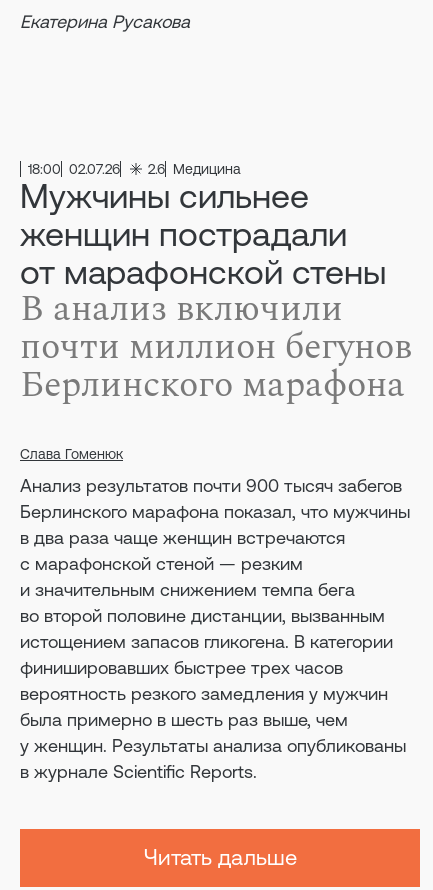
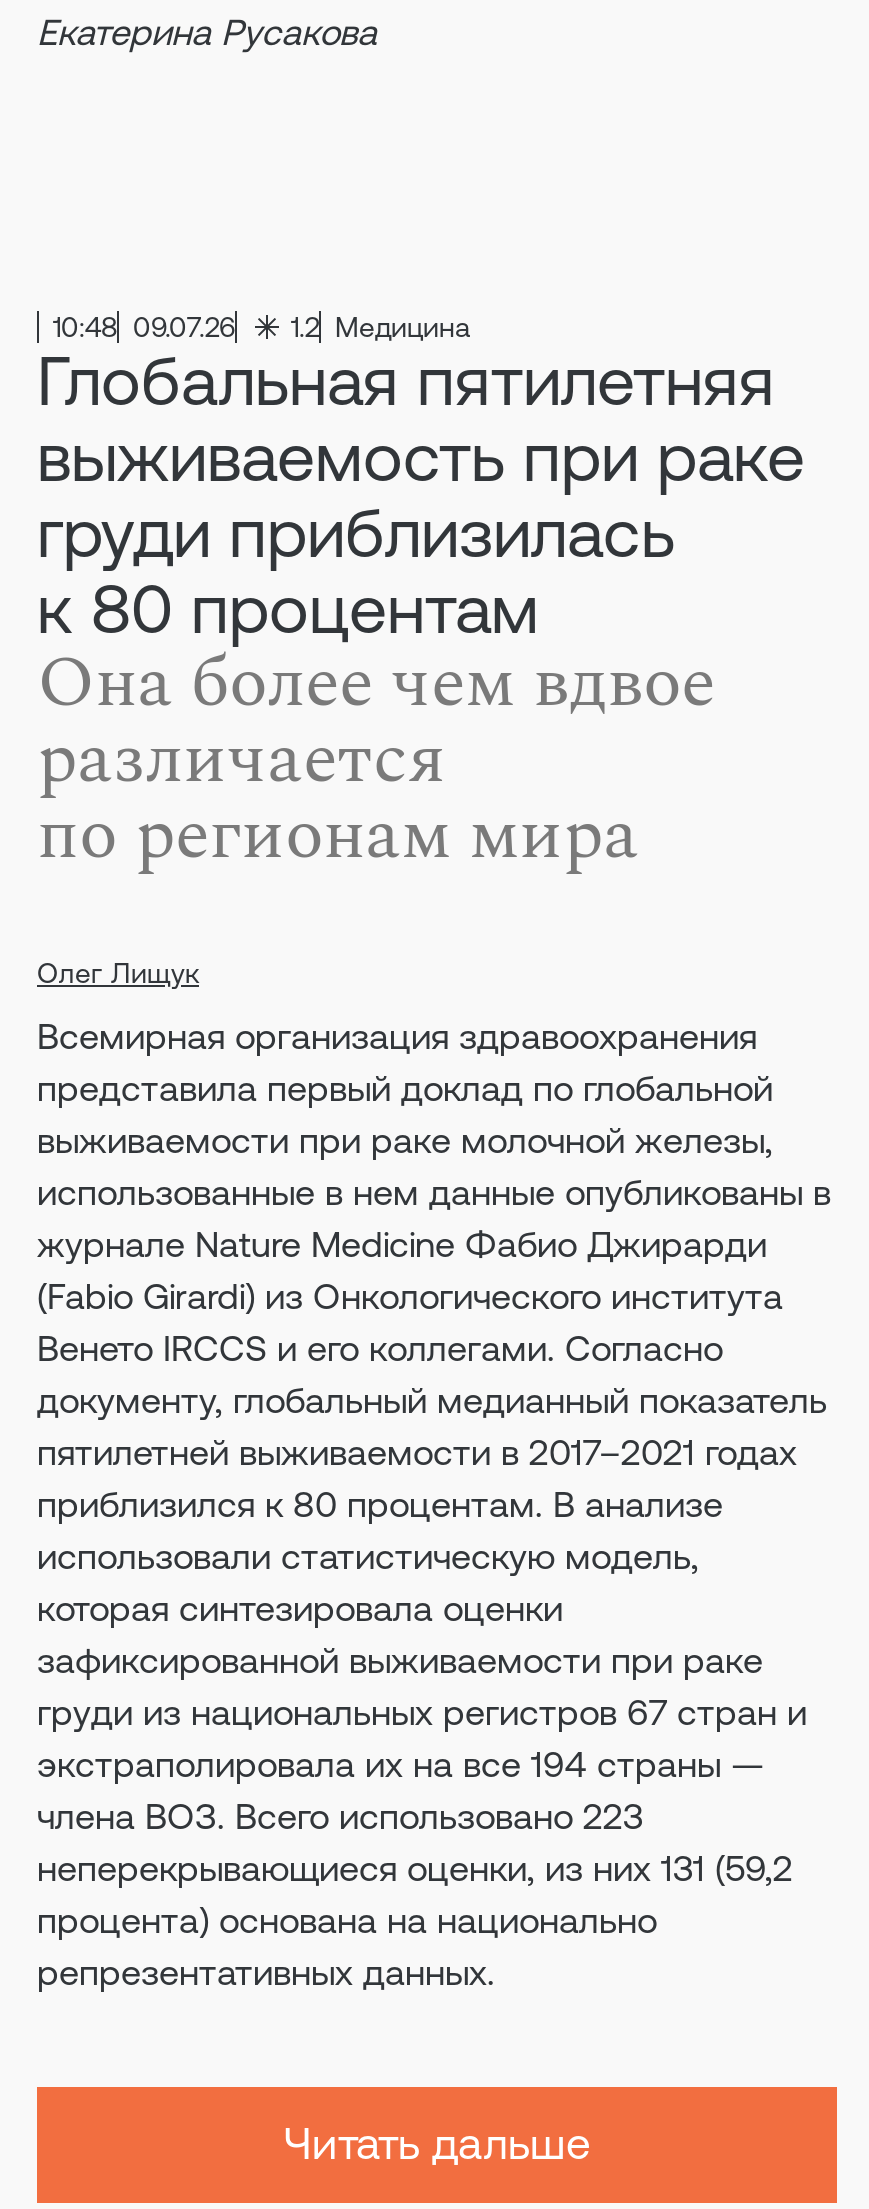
- 18:00 02.07.26
- 2.6 Медицина
- Мужчины сильнее
- женщин пострадали
- от марафонской стены
- В анализ включили
- почти миллион бегунов
- Берлинского марафона
+ 10:48 09.07.26
+ 1.2 Медицина
+ Глобальная пятилетняя
+ выживаемость при раке
+ груди приблизилась
+ к 80 процентам
+ Она более чем вдвое
+ различается
+ по регионам мира

- Слава Гоменюк
+ Олег Лищук

- Анализ результатов почти 900 тысяч забегов
- Берлинского марафона показал, что мужчины
- в два раза чаще женщин встречаются
- с марафонской стеной — резким
- и значительным снижением темпа бега
- во второй половине дистанции, вызванным
- истощением запасов гликогена. В категории
- финишировавших быстрее трех часов
- вероятность резкого замедления у мужчин
- была примерно в шесть раз выше, чем
- у женщин. Результаты анализа опубликованы
- в журнале Scientific Reports.
+ Всемирная организация здравоохранения
+ представила первый доклад по глобальной
+ выживаемости при раке молочной железы,
+ использованные в нем данные опубликованы в
+ журнале Nature Medicine Фабио Джирарди
+ (Fabio Girardi) из Онкологического института
+ Венето IRCCS и его коллегами. Согласно
+ документу, глобальный медианный показатель
+ пятилетней выживаемости в 2017–2021 годах
+ приблизился к 80 процентам. В анализе
+ использовали статистическую модель,
+ которая синтезировала оценки
+ зафиксированной выживаемости при раке
+ груди из национальных регистров 67 стран и
+ экстраполировала их на все 194 страны —
+ члена ВОЗ. Всего использовано 223
+ неперекрывающиеся оценки, из них 131 (59,2
+ процента) основана на национально
+ репрезентативных данных.
